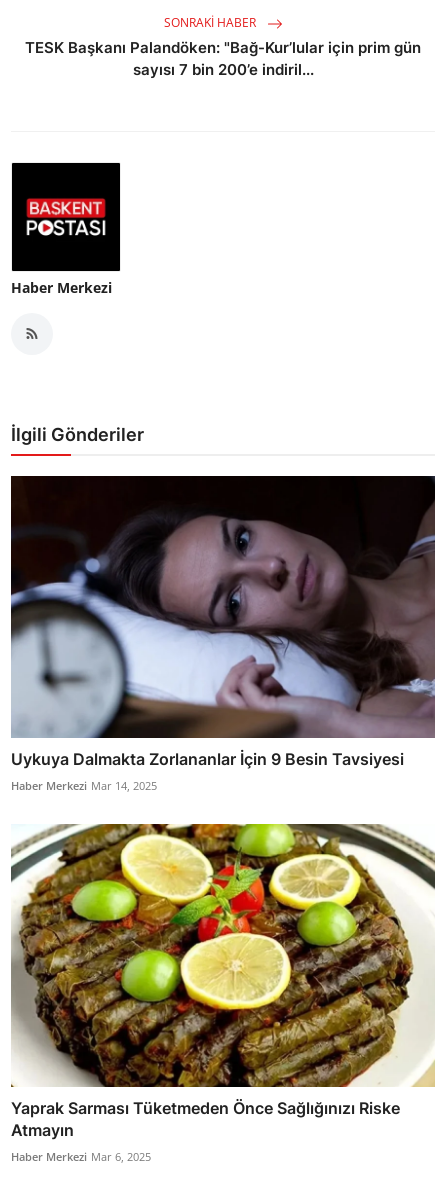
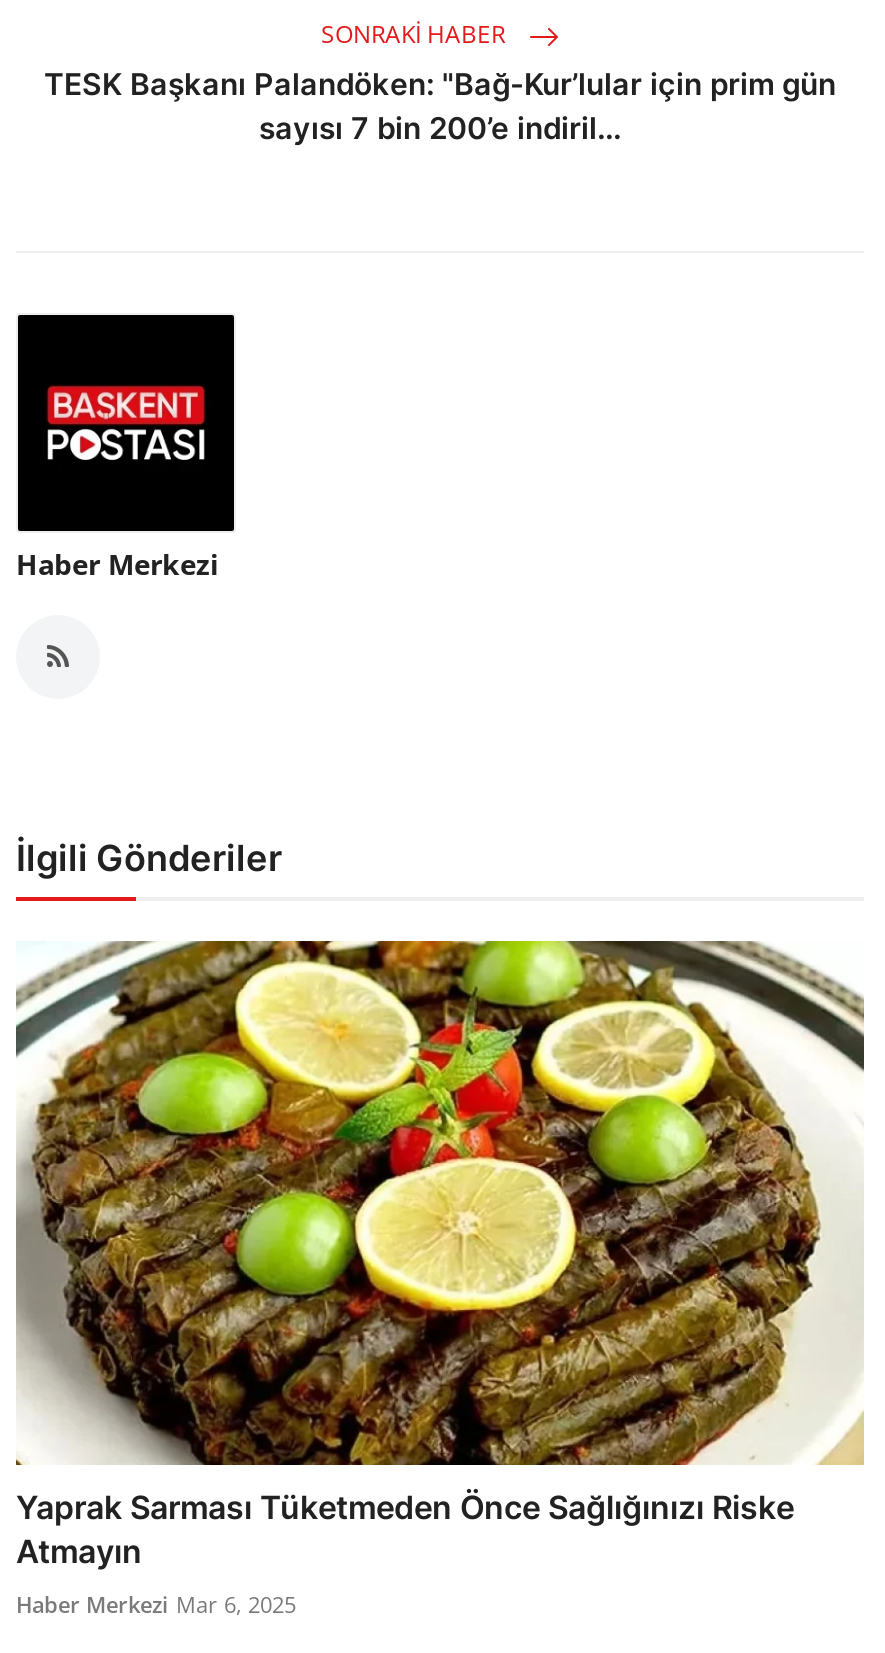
- [image]
- Uykuya Dalmakta Zorlananlar İçin 9 Besin Tavsiyesi
- Haber Merkezi Mar 14, 2025
